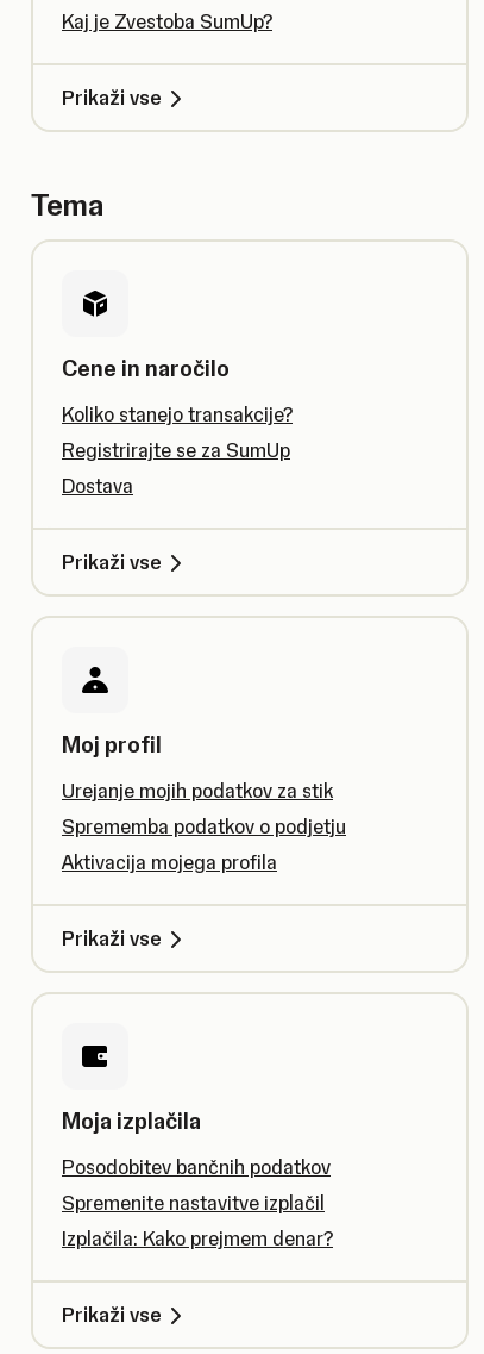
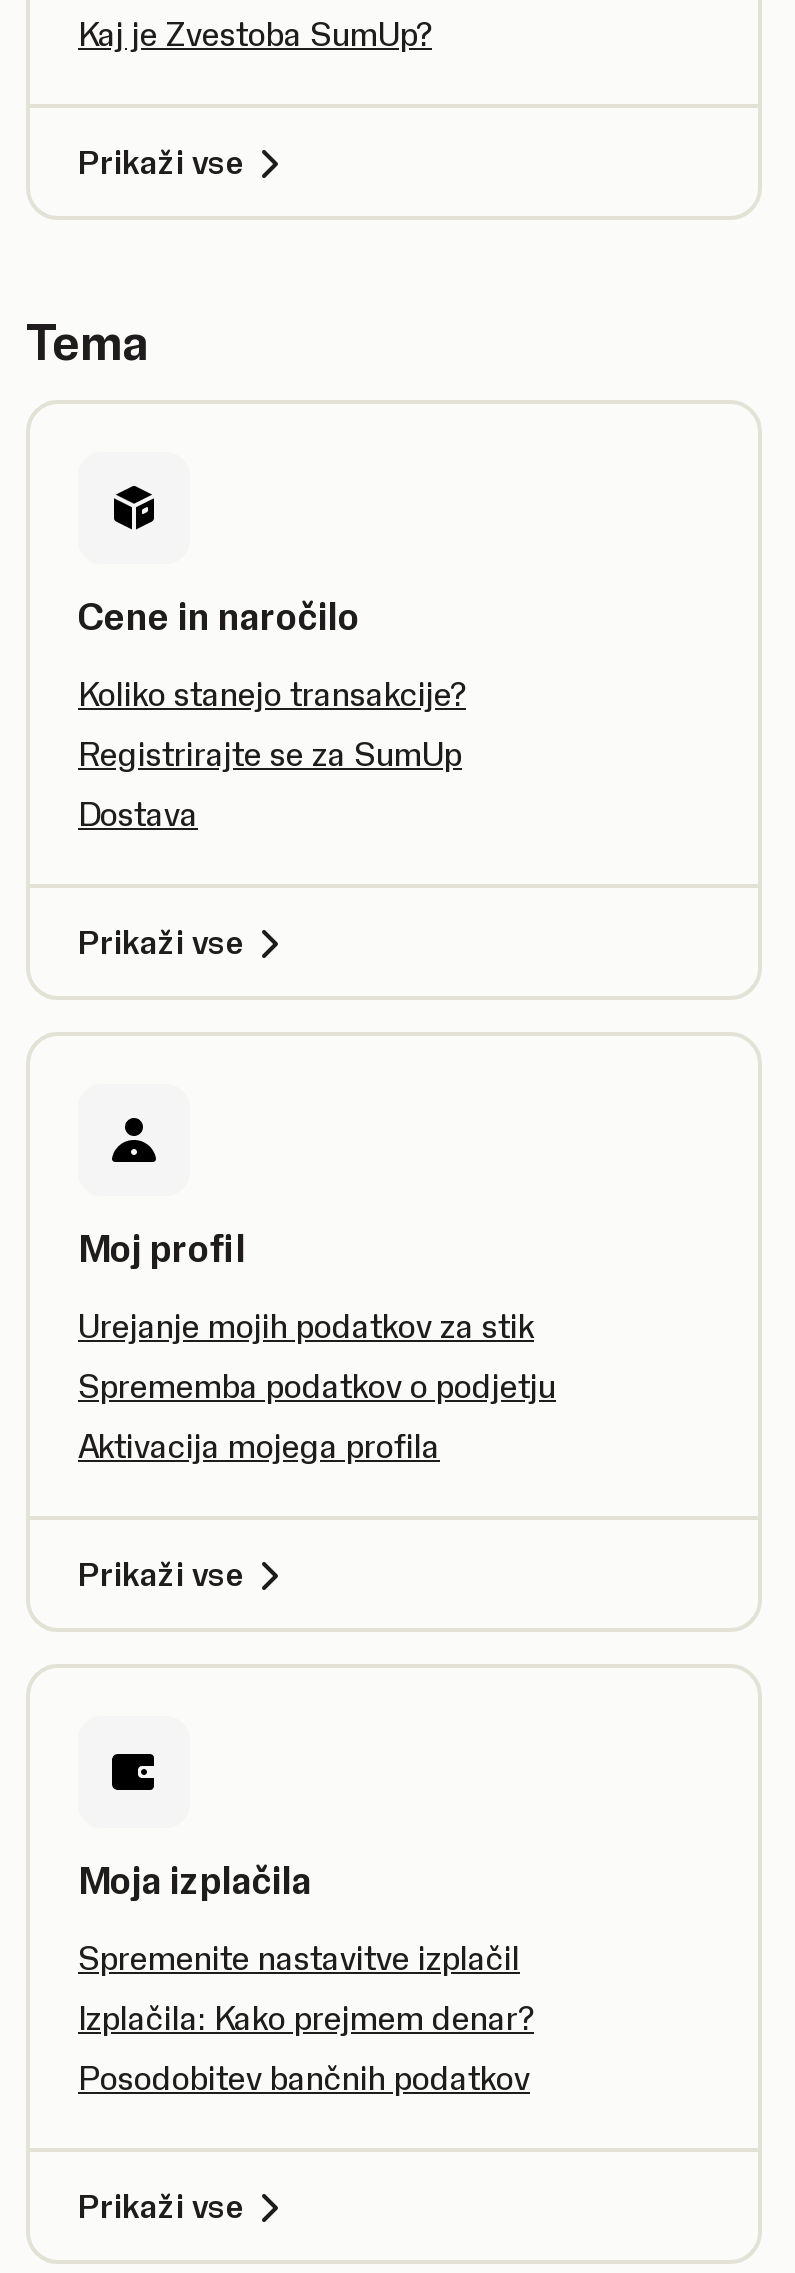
moved down: Posodobitev bančnih podatkov

moved up: Spremenite nastavitve izplačil | Izplačila: Kako prejmem denar?
